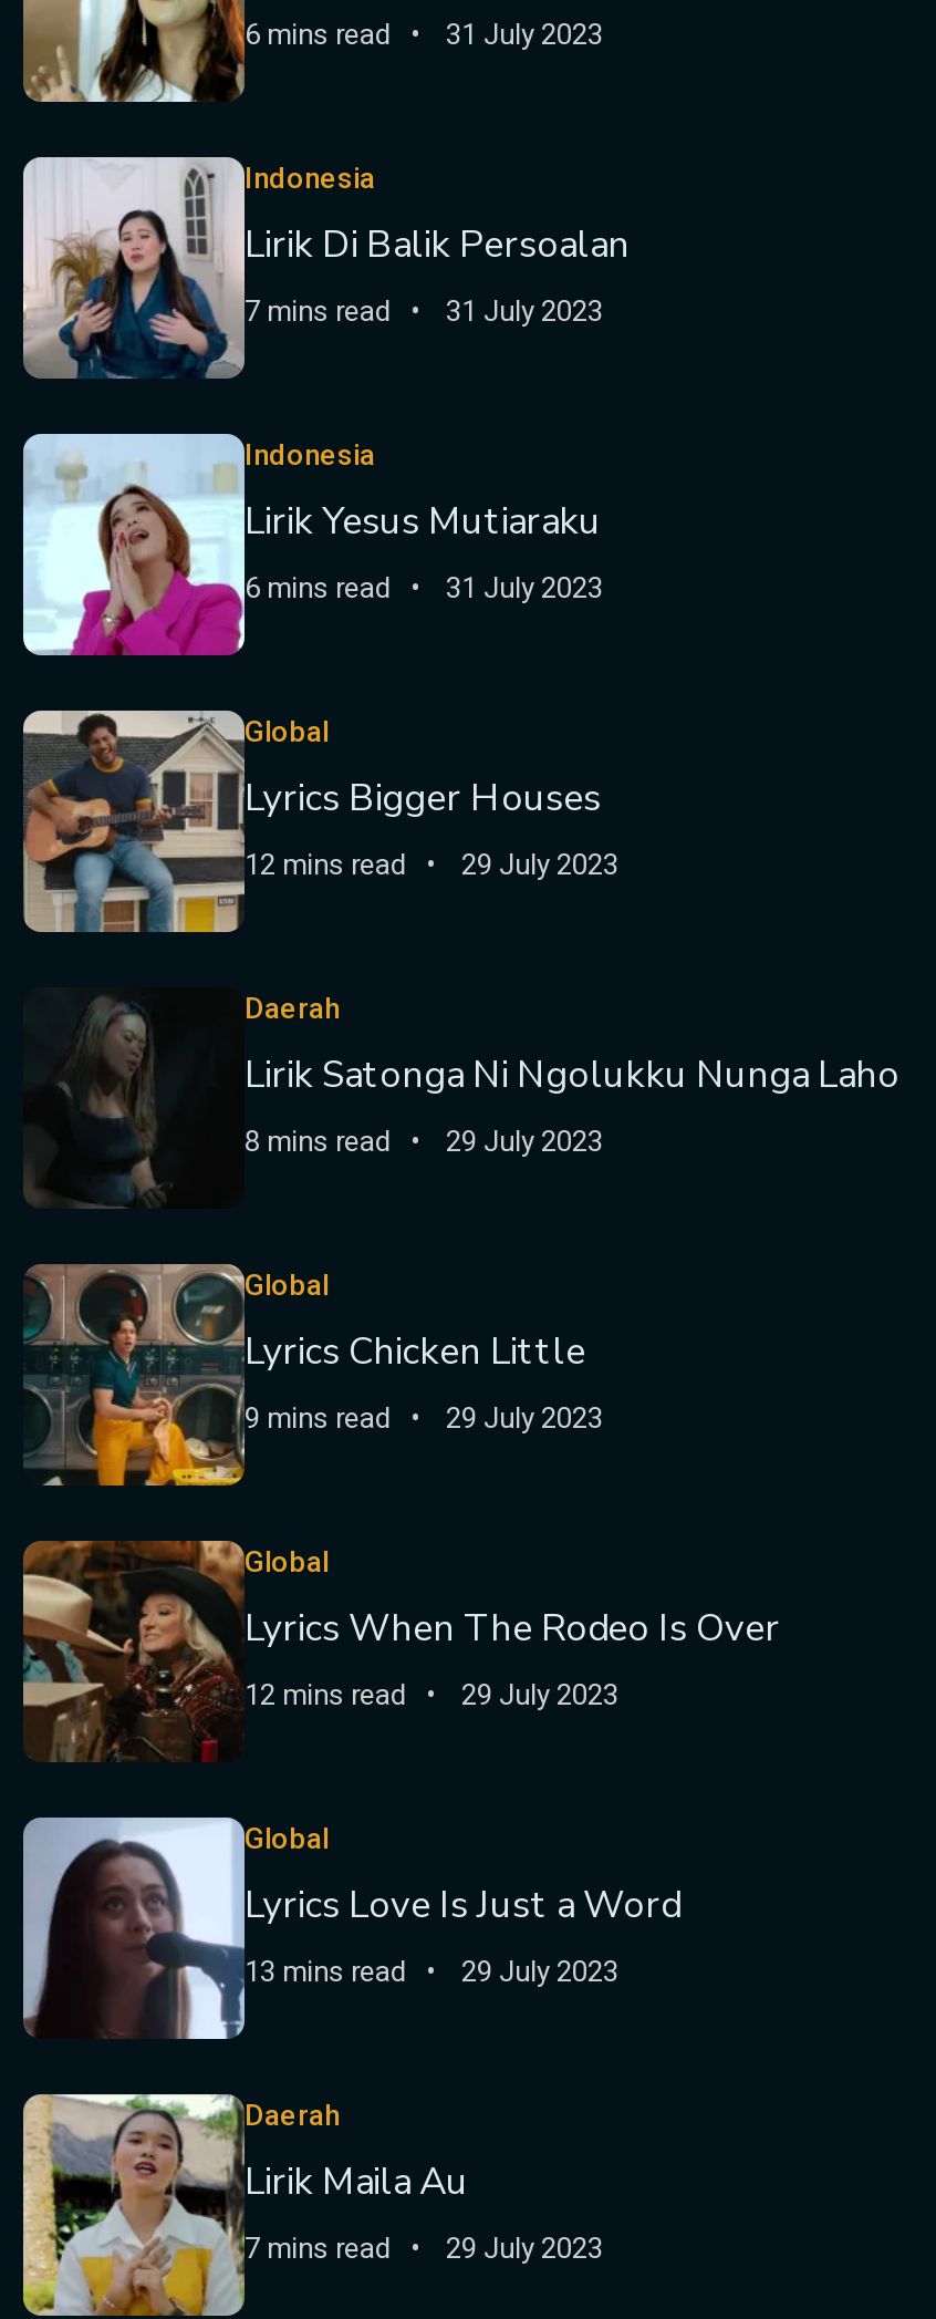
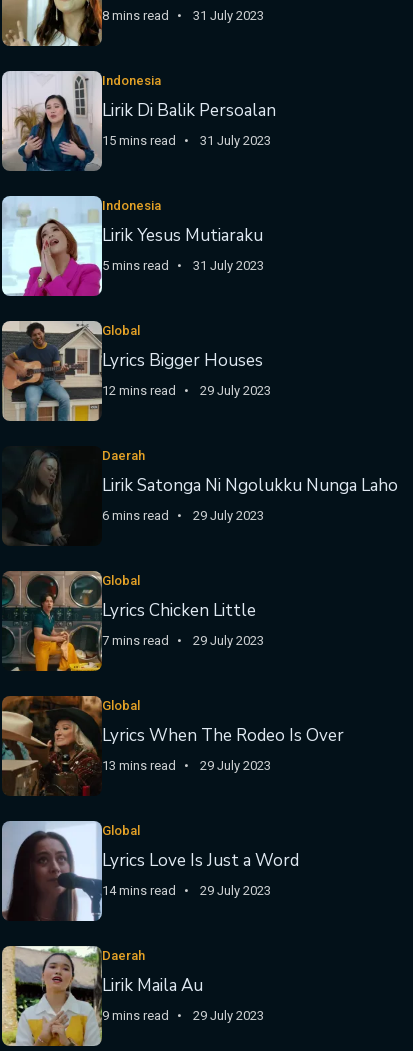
- 6 mins read 31 July 2023
+ 8 mins read 31 July 2023

- 7 mins read 31 July 2023
+ 15 mins read 31 July 2023

- 6 mins read 31 July 2023
+ 5 mins read 31 July 2023

- 8 mins read 29 July 2023
+ 6 mins read 29 July 2023

- 9 mins read 29 July 2023
+ 7 mins read 29 July 2023

- 12 mins read 29 July 2023
+ 13 mins read 29 July 2023

- 13 mins read 29 July 2023
+ 14 mins read 29 July 2023

- 7 mins read 29 July 2023
+ 9 mins read 29 July 2023
